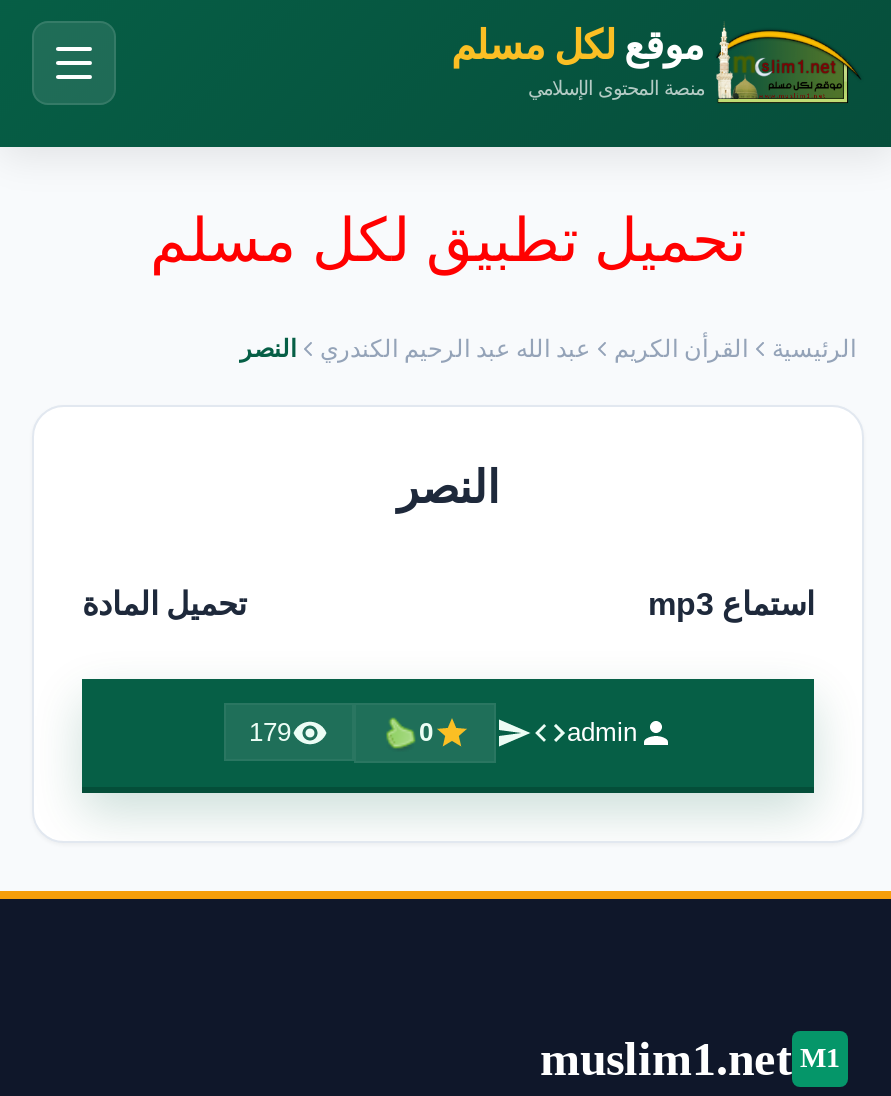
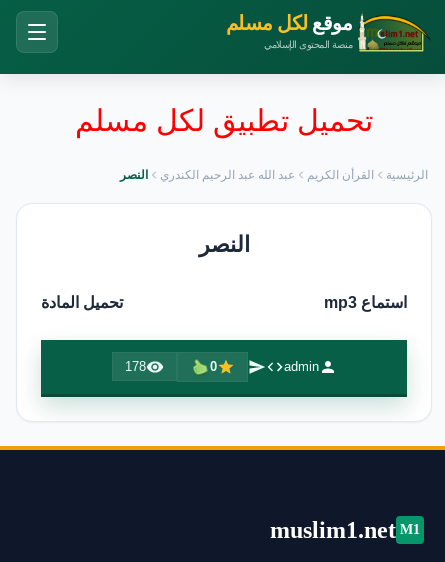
- 179
+ 178
